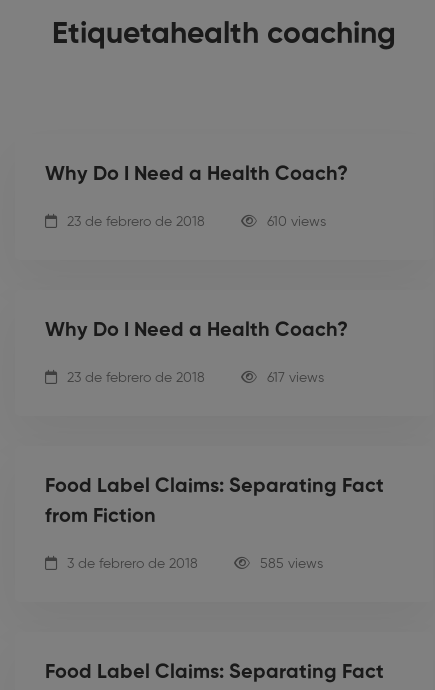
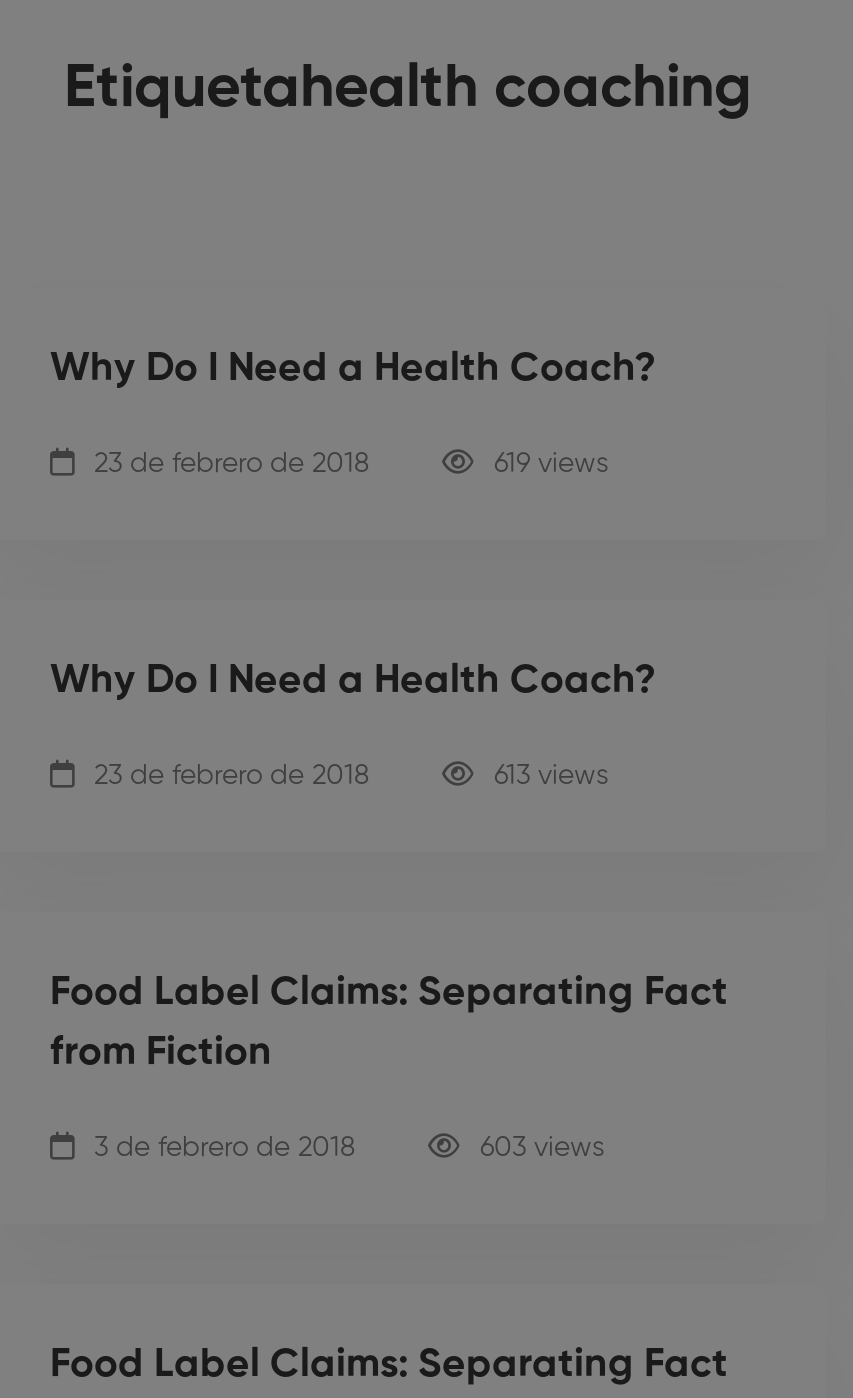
- 610 views
+ 619 views

- 617 views
+ 613 views

- 585 views
+ 603 views
